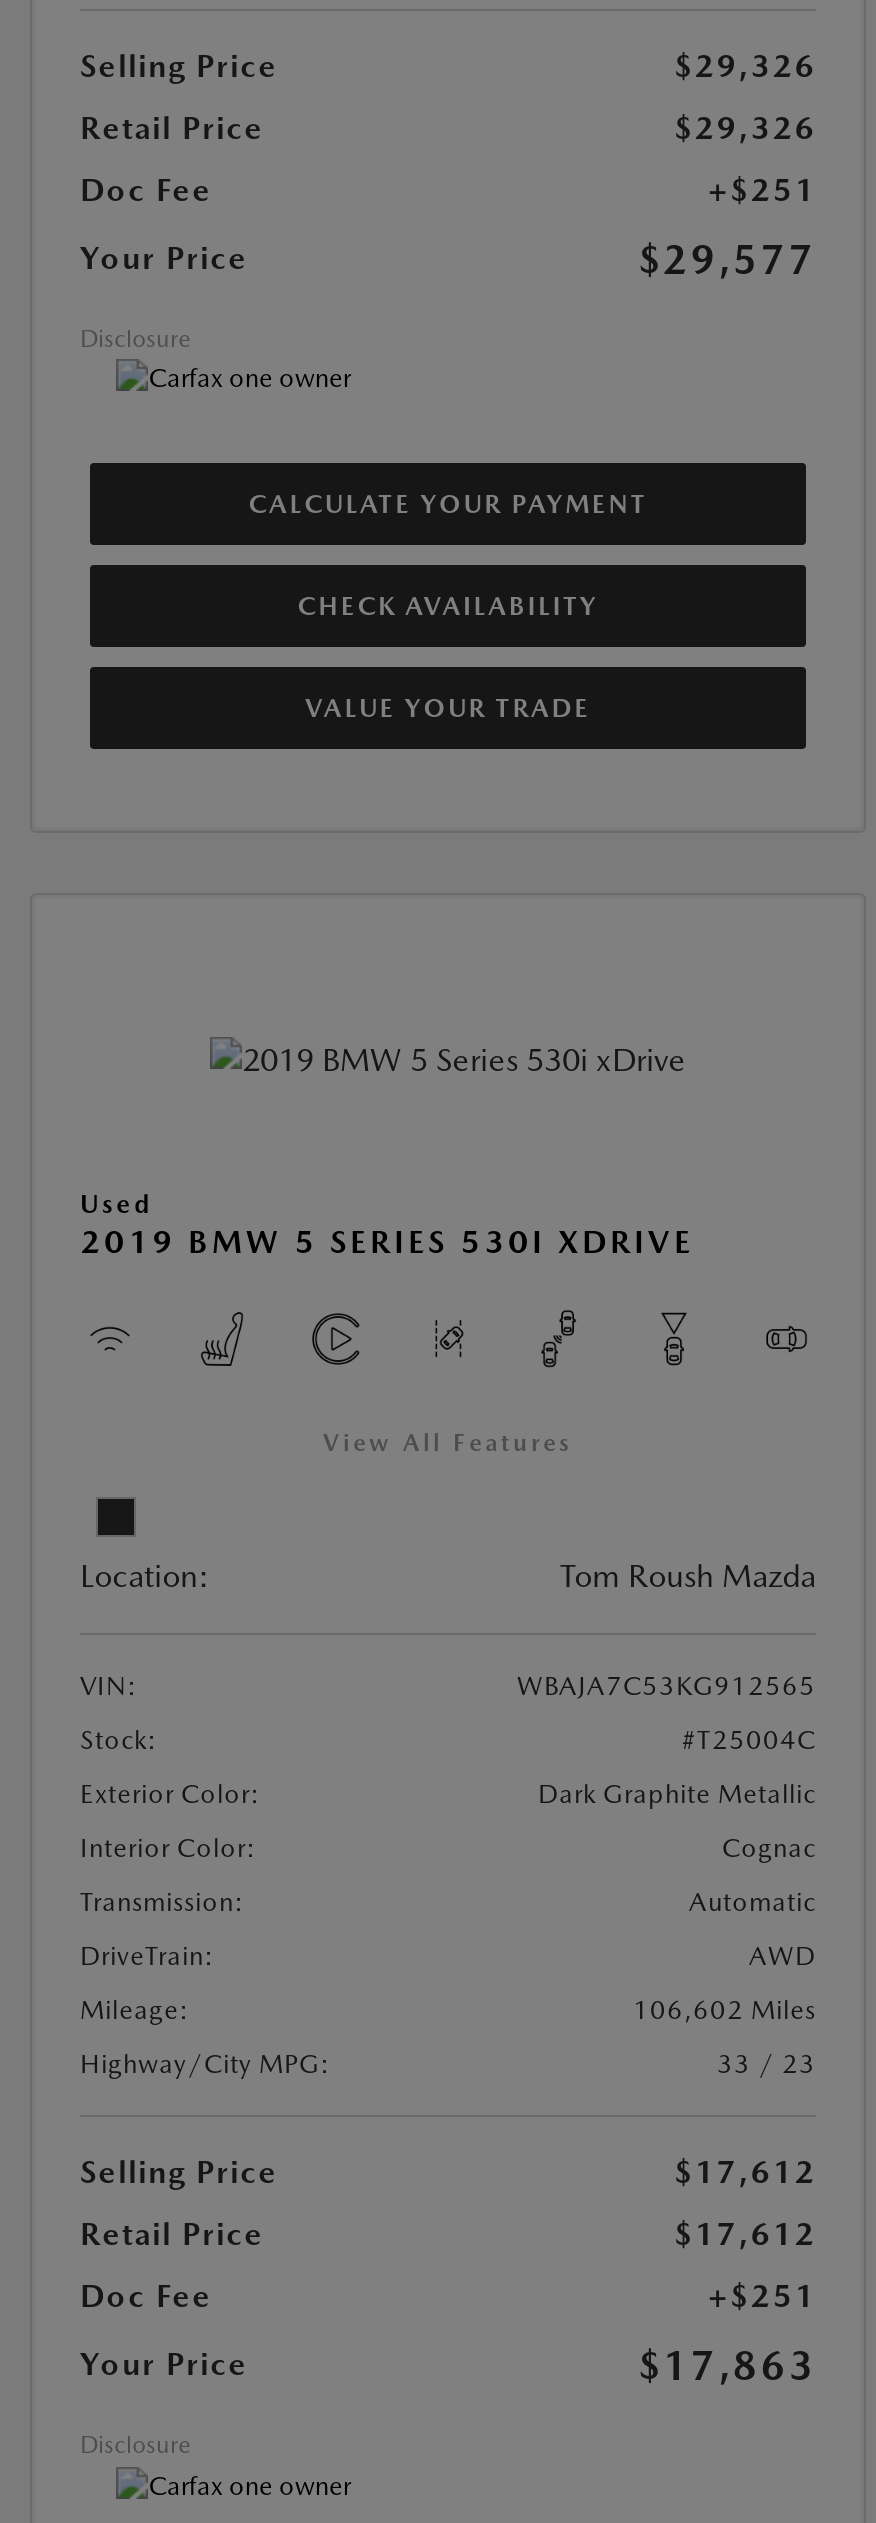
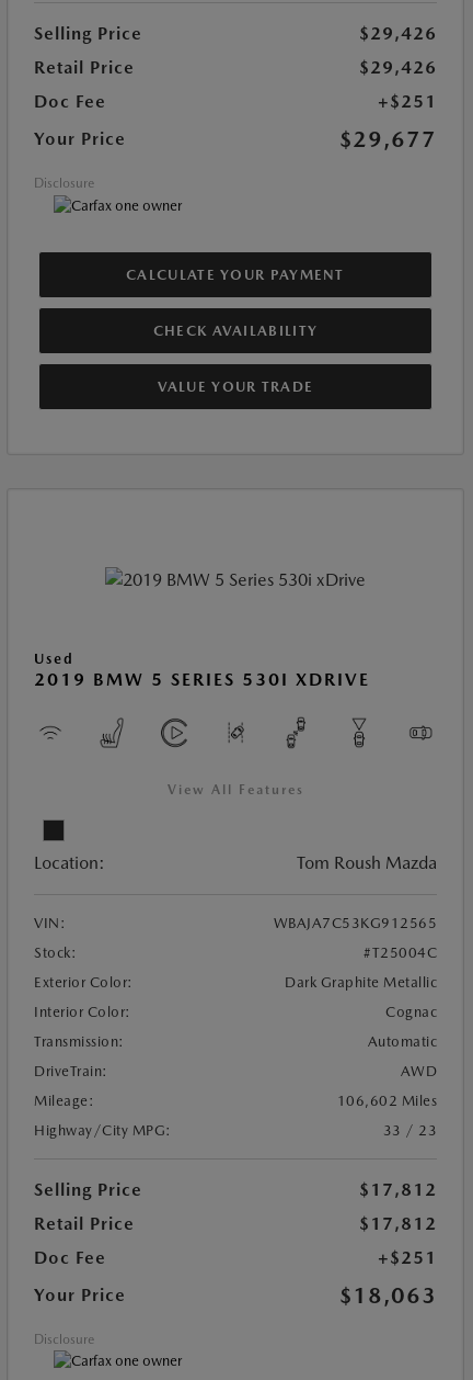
- $29,326
+ $29,426

- $29,326
+ $29,426

- $29,577
+ $29,677

- $17,612
+ $17,812

- $17,612
+ $17,812

- $17,863
+ $18,063
